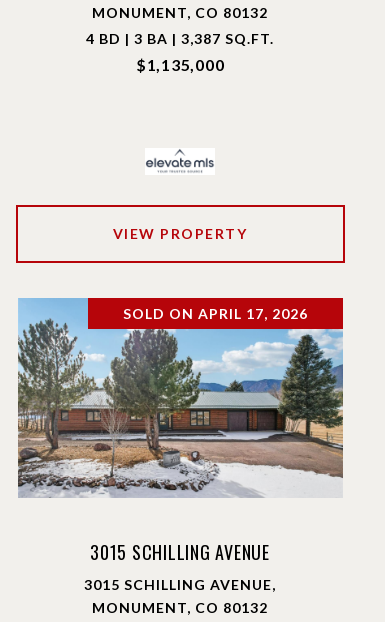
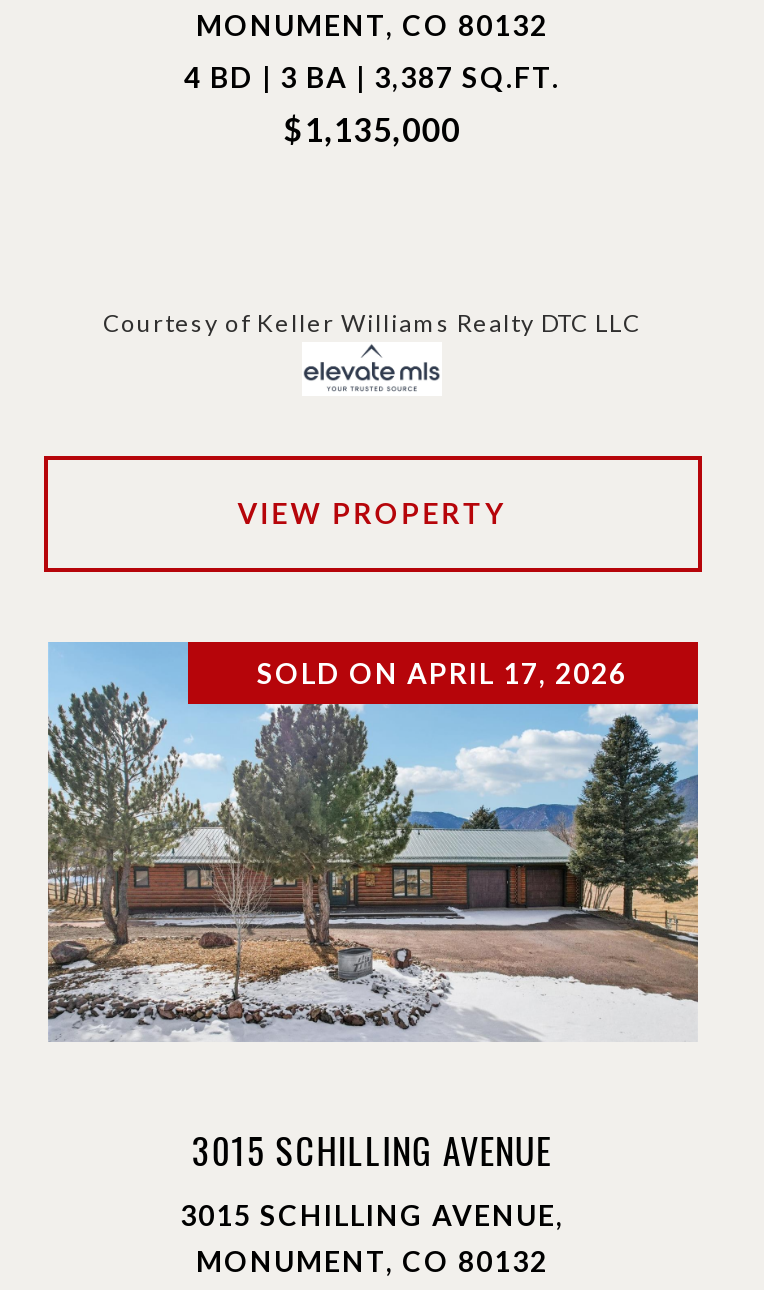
+ Courtesy of Keller Williams Realty DTC LLC
